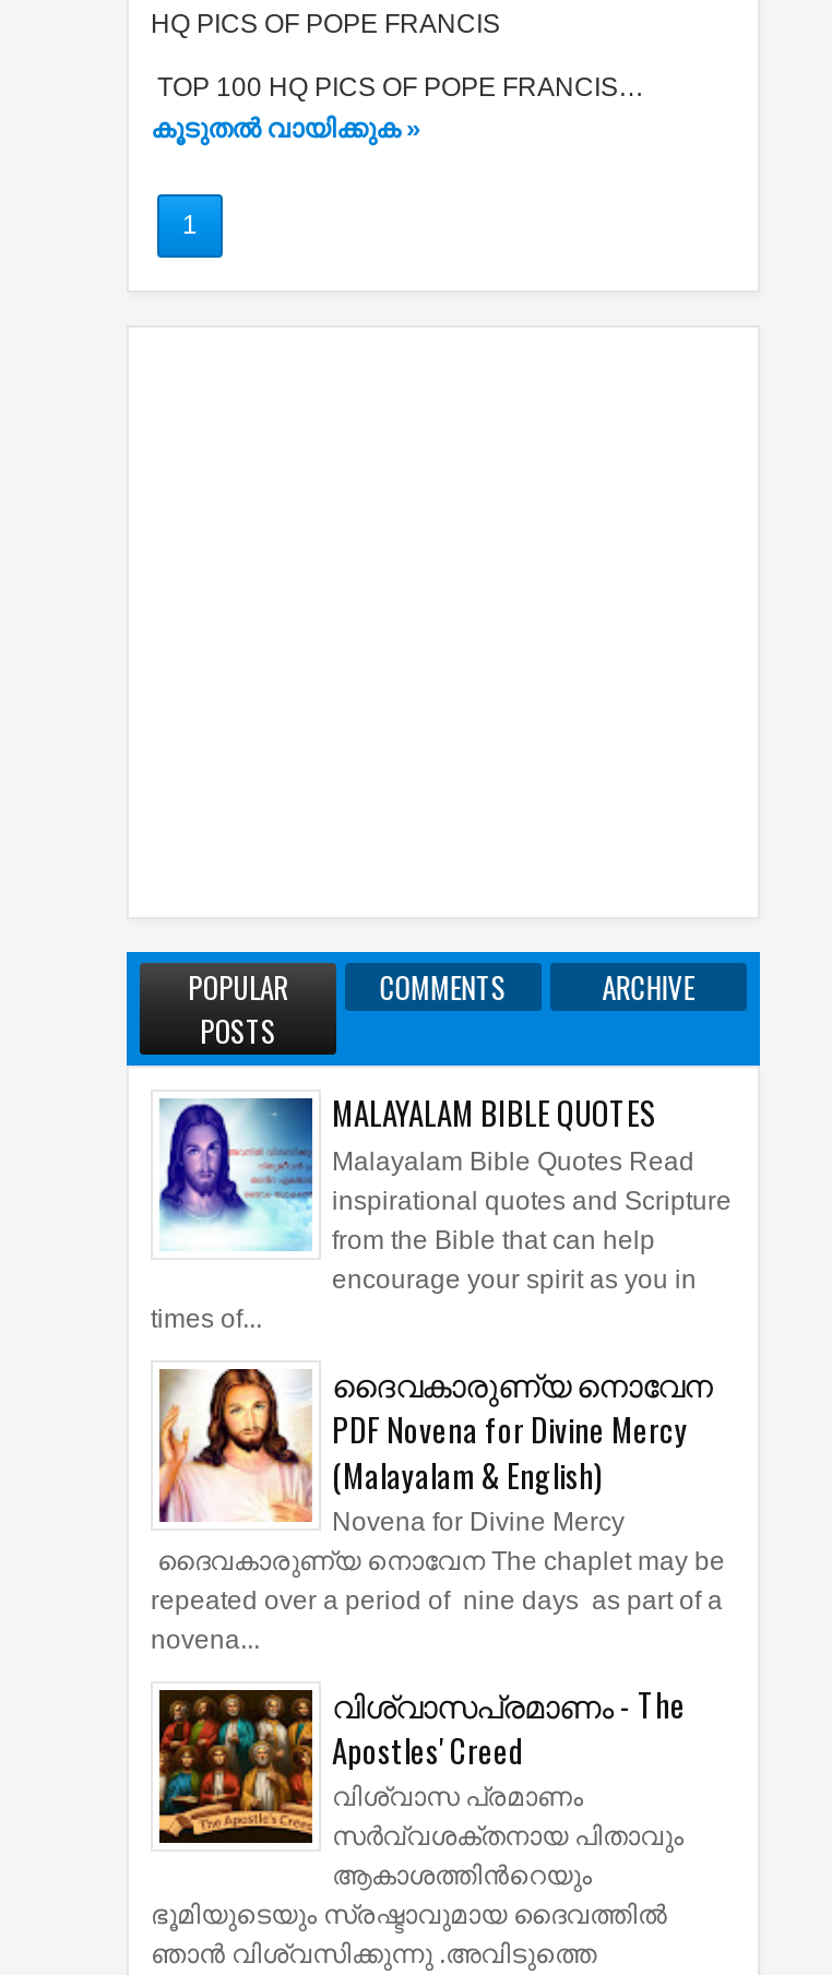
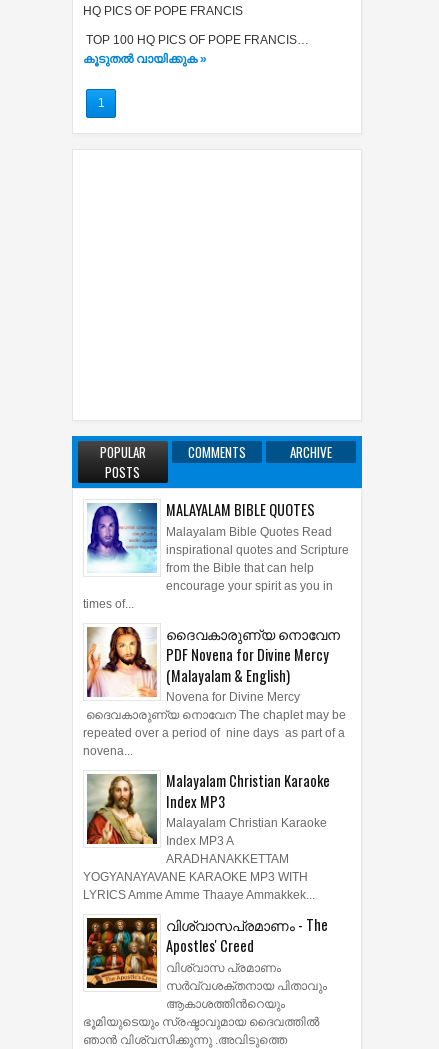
+ [image]
+ Malayalam Christian Karaoke
+ Index MP3
+ Malayalam Christian Karaoke
+ Index MP3 A
+ ARADHANAKKETTAM
+ YOGYANAYAVANE KARAOKE MP3 WITH
+ LYRICS Amme Amme Thaaye Ammakkek...
